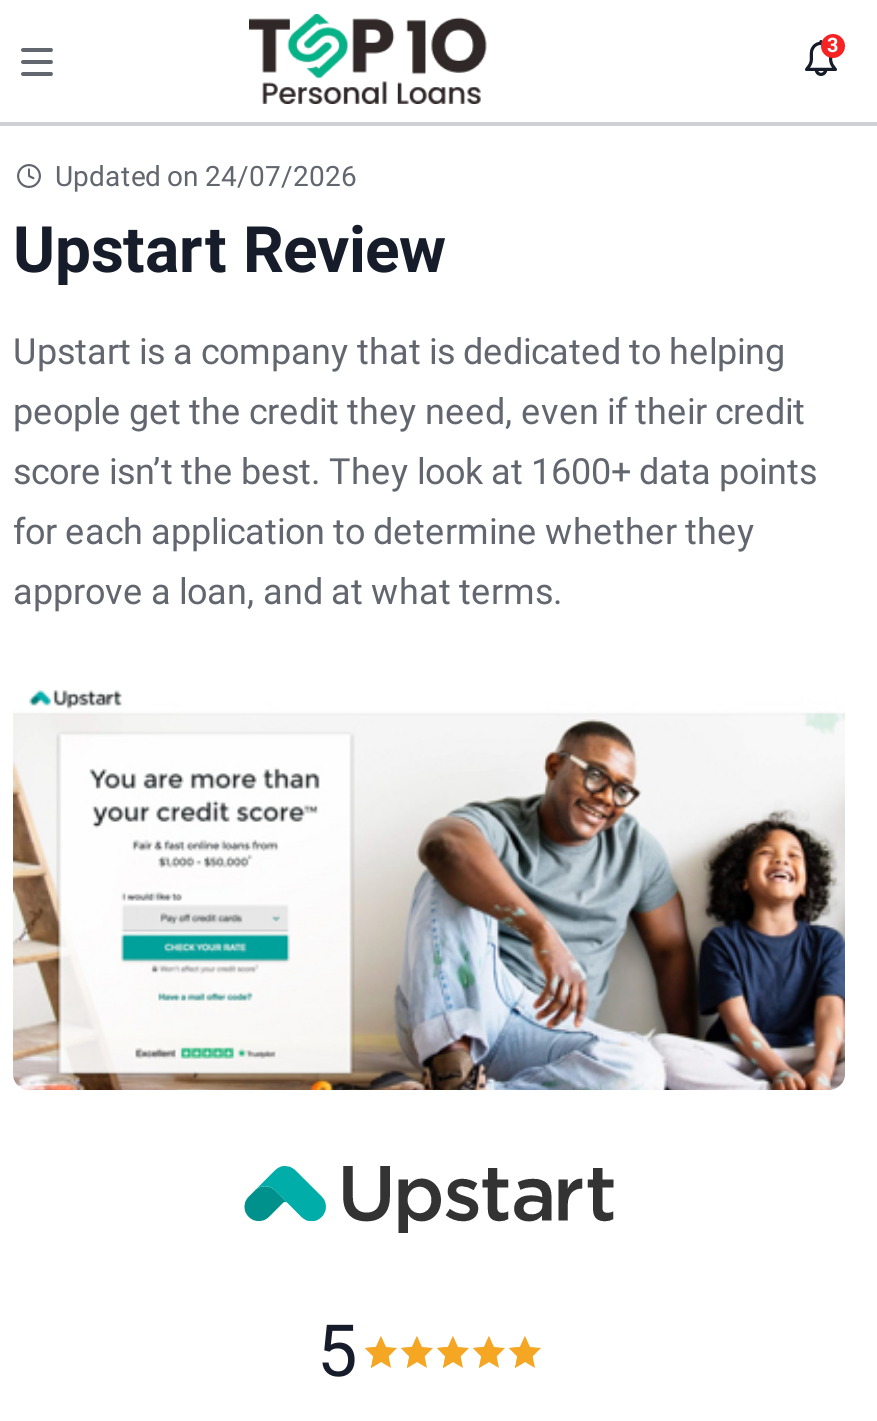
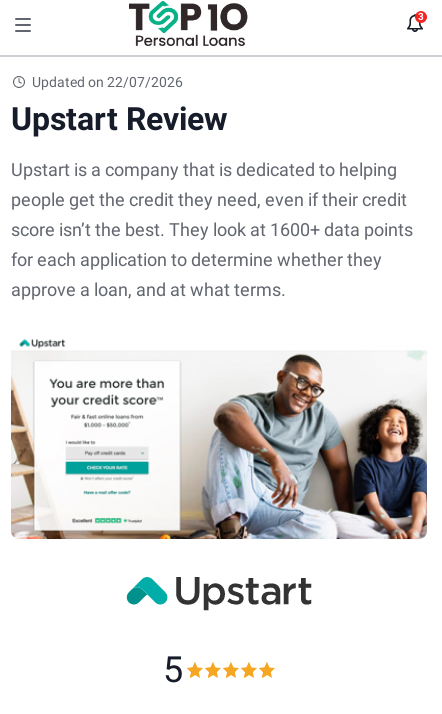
- Updated on 24/07/2026
+ Updated on 22/07/2026
